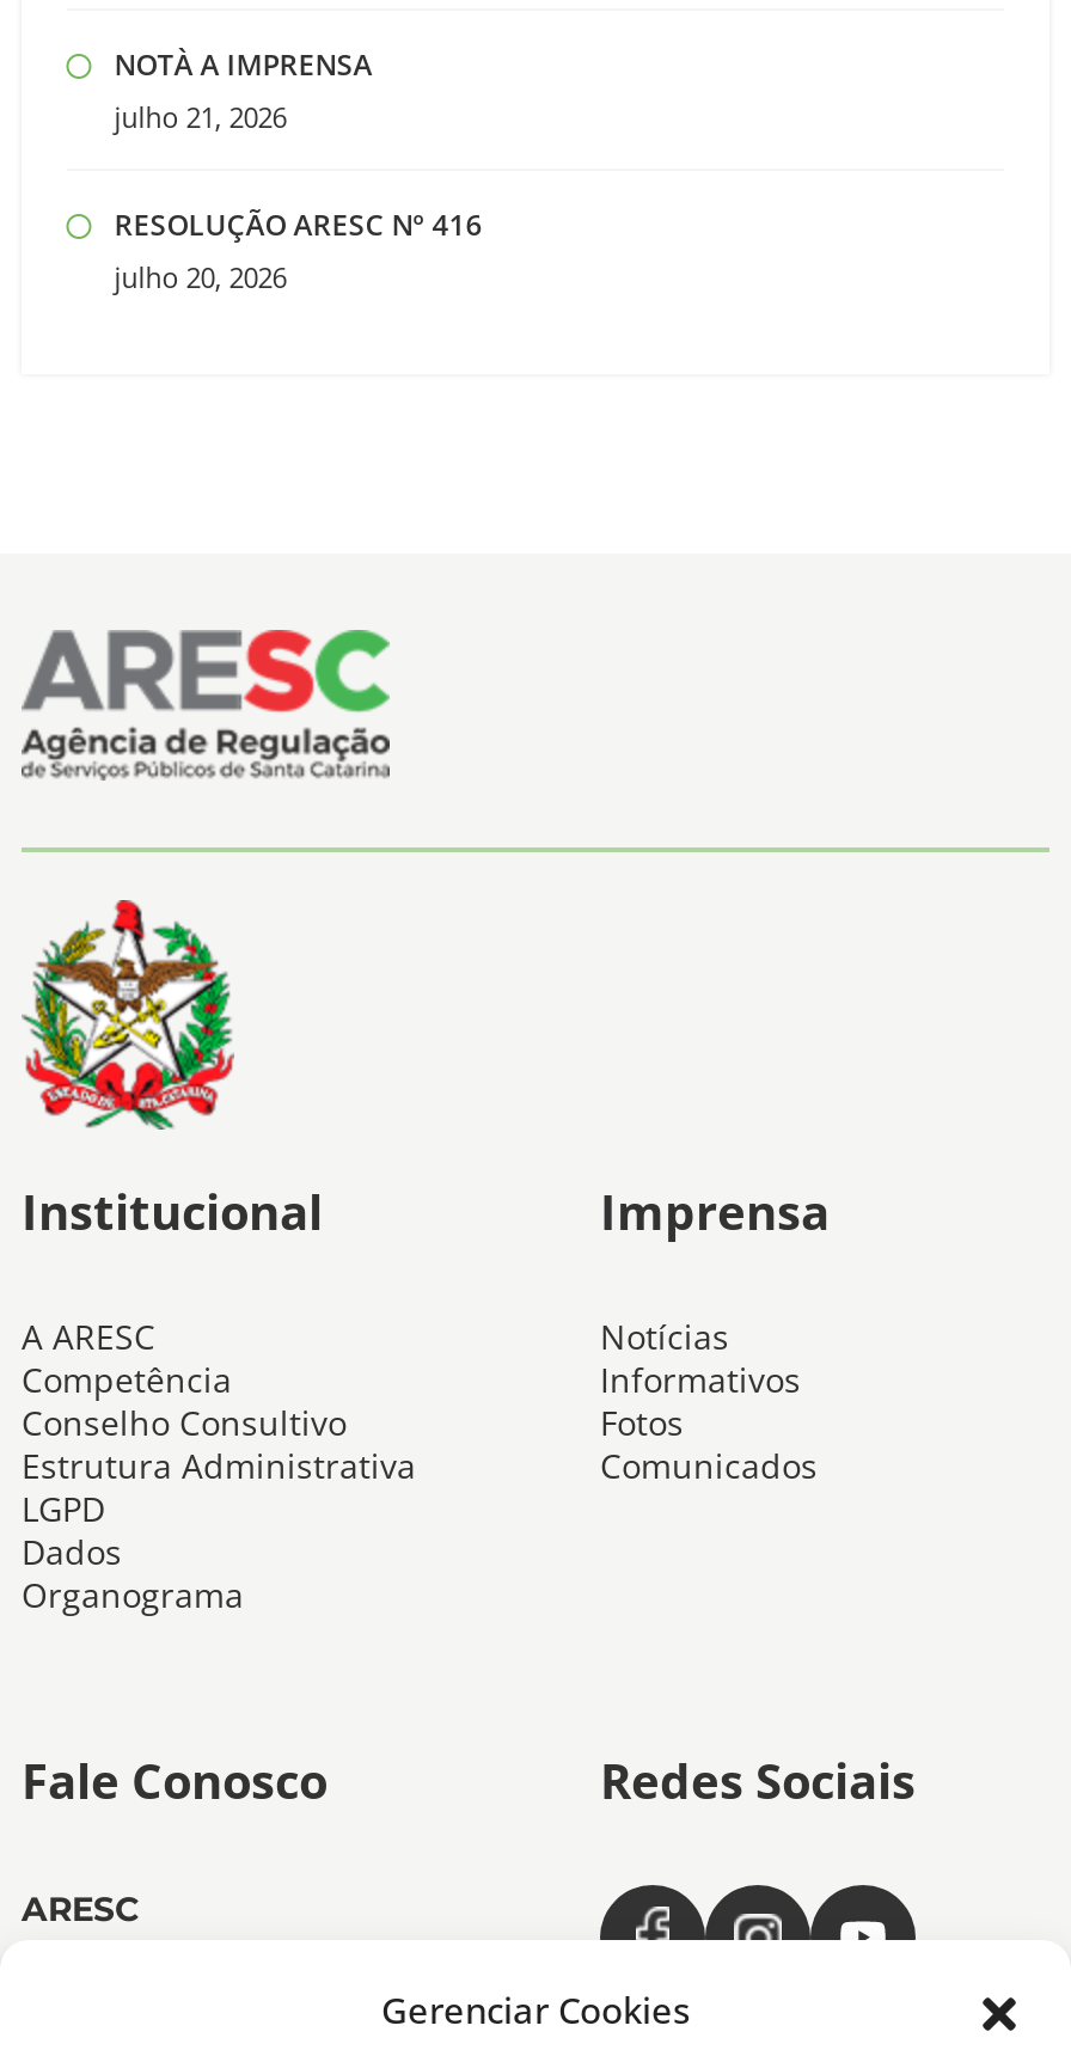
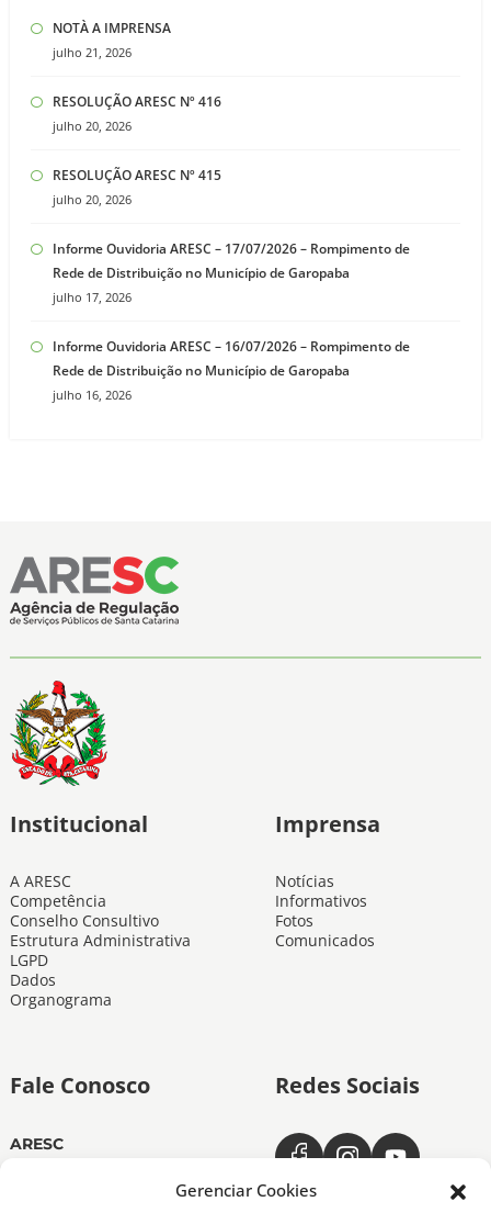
+ RESOLUÇÃO ARESC Nº 415
+ julho 20, 2026
+ Informe Ouvidoria ARESC – 17/07/2026 – Rompimento de
+ Rede de Distribuição no Município de Garopaba
+ julho 17, 2026
+ Informe Ouvidoria ARESC – 16/07/2026 – Rompimento de
+ Rede de Distribuição no Município de Garopaba
+ julho 16, 2026
